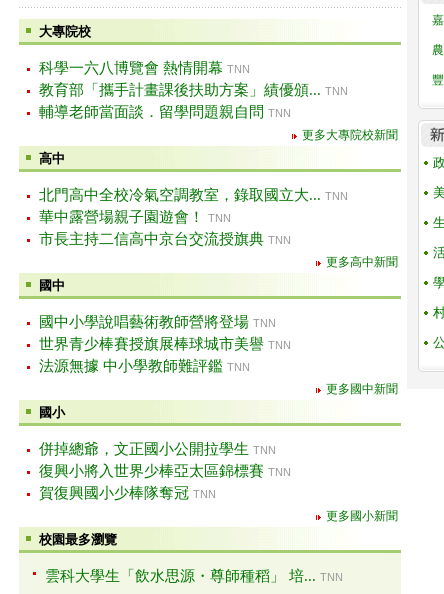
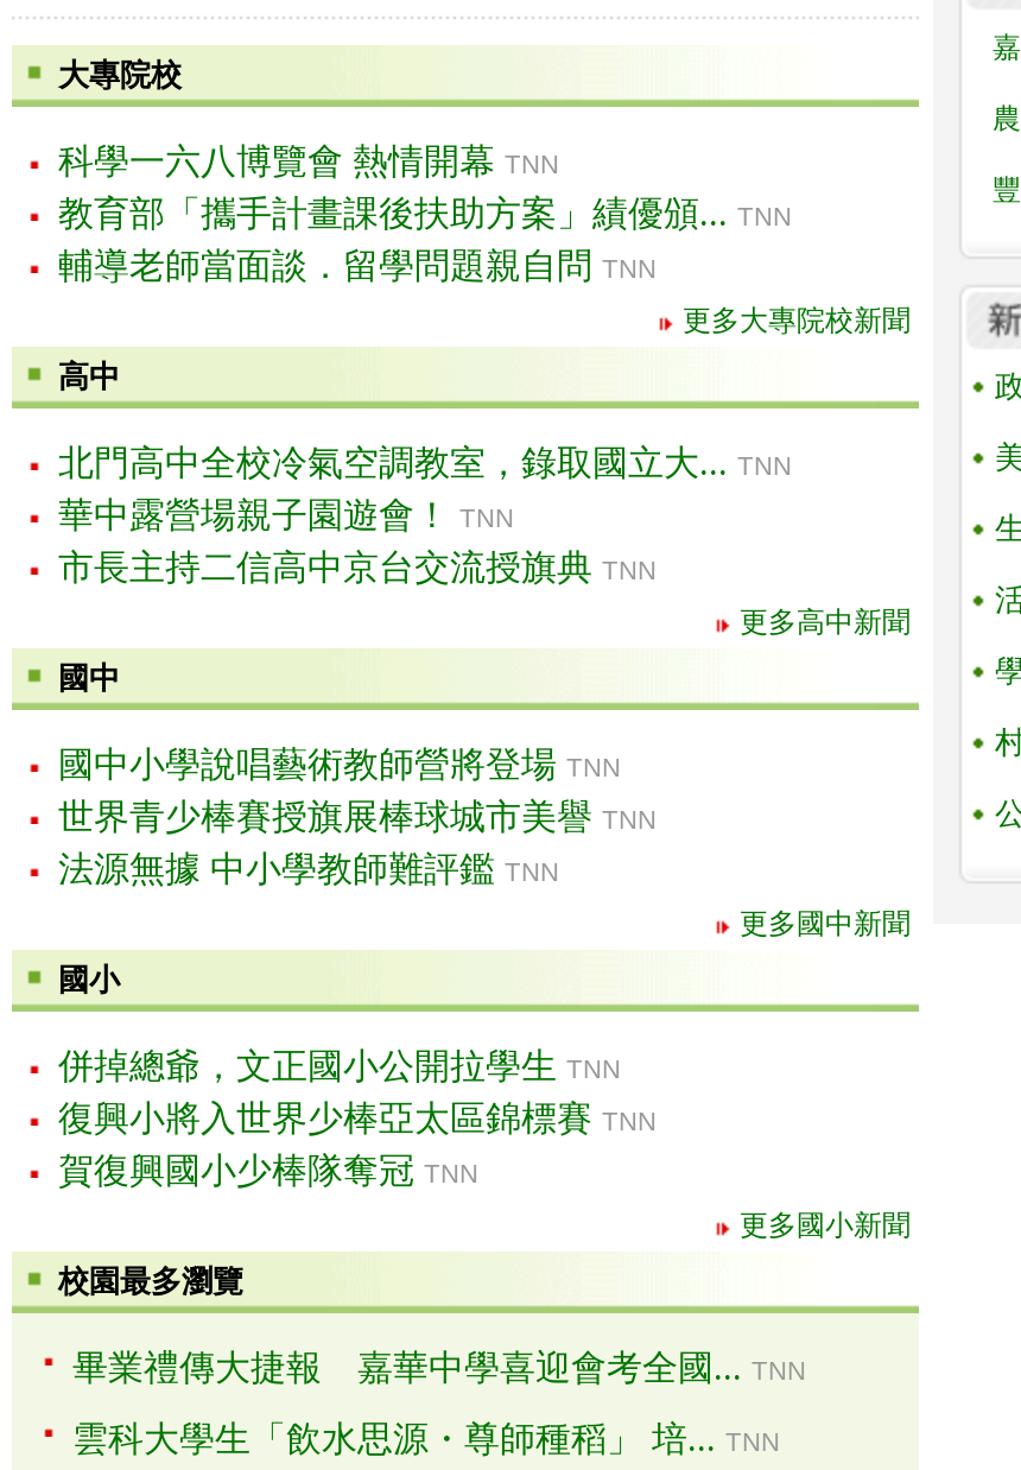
+ 畢業禮傳大捷報 嘉華中學喜迎會考全國... TNN
